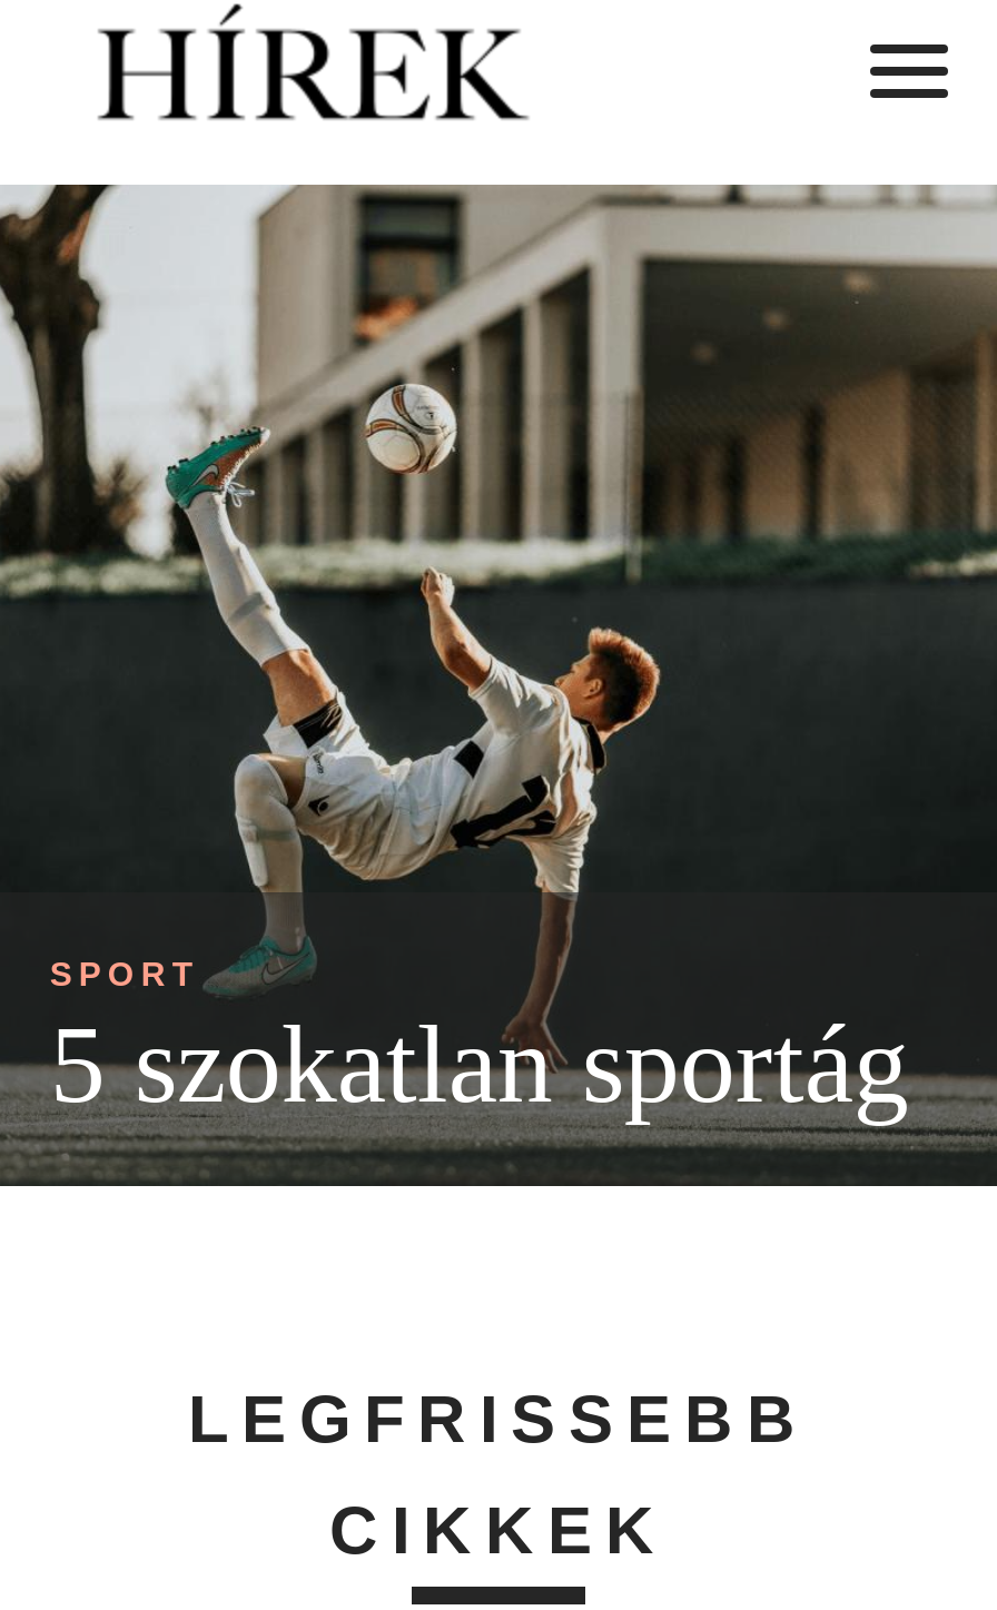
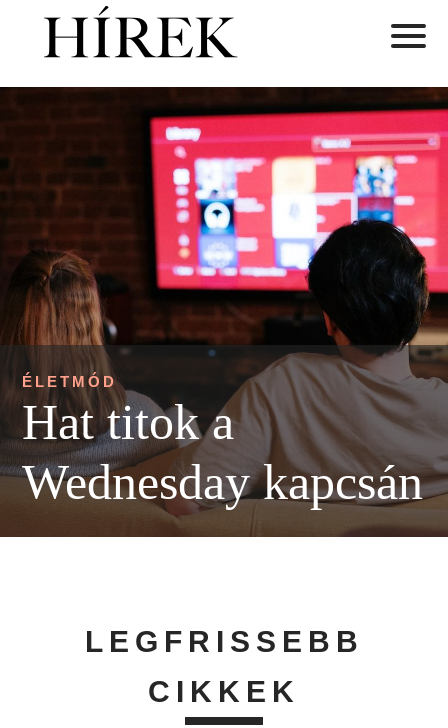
- [image]
- SPORT
- 5 szokatlan sportág
+ [image]
+ ÉLETMÓD
+ Hat titok a
+ Wednesday kapcsán
